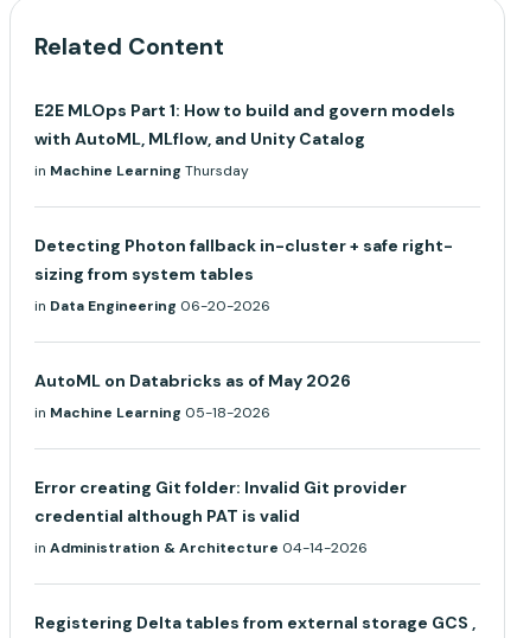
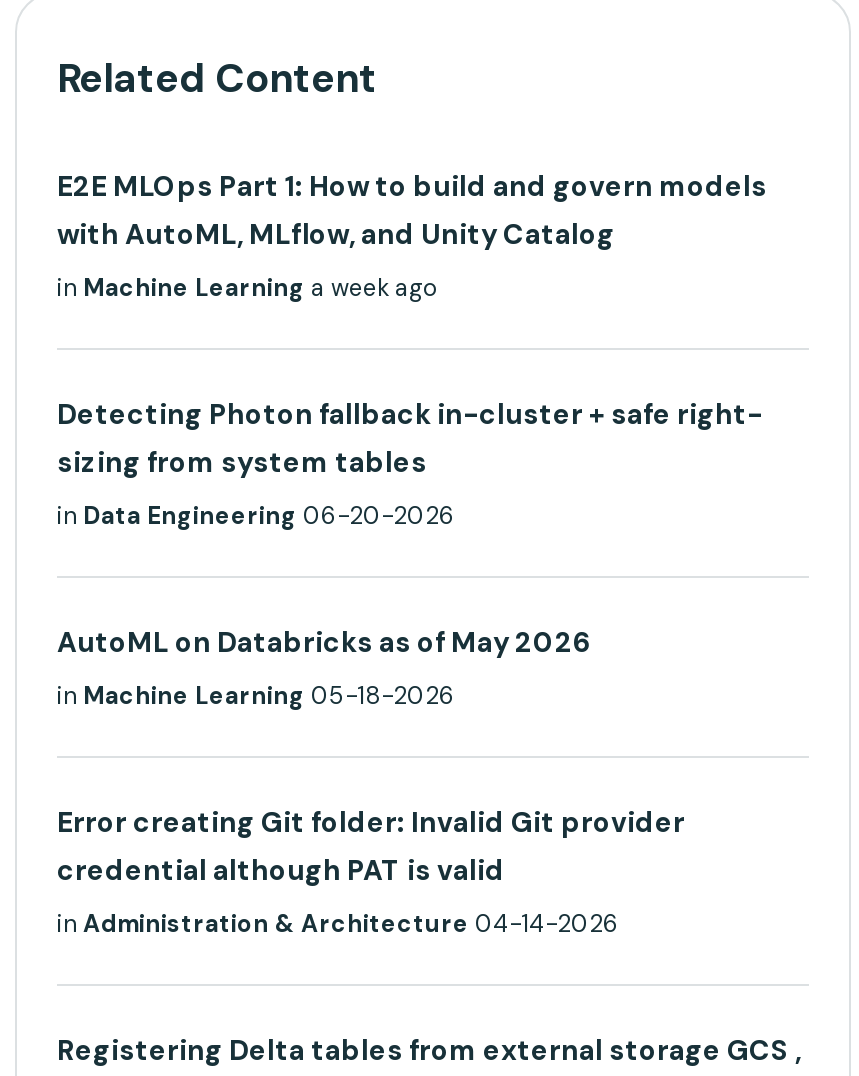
- in Machine Learning Thursday
+ in Machine Learning a week ago
